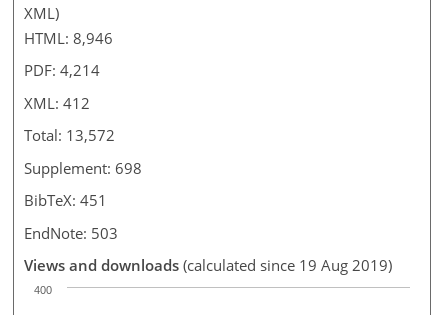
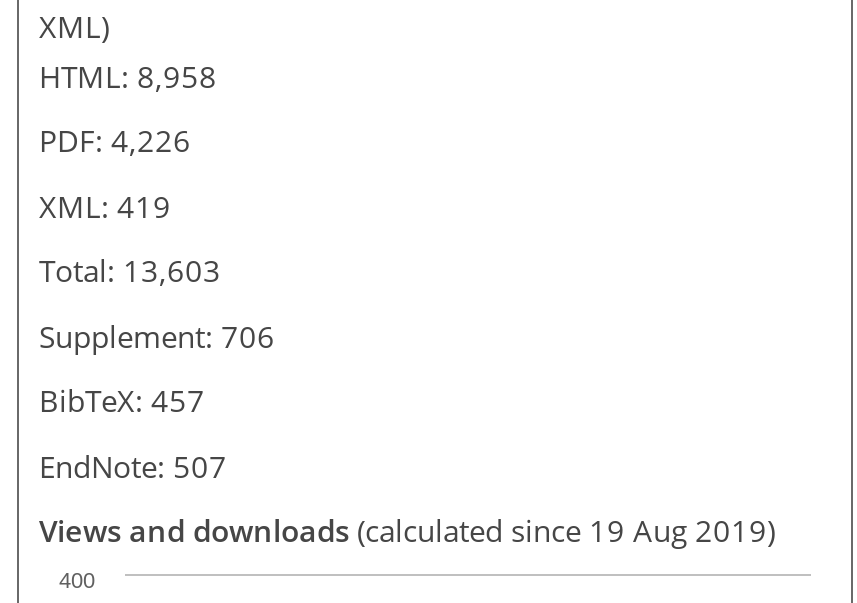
- HTML: 8,946
+ HTML: 8,958

- PDF: 4,214
+ PDF: 4,226

- XML: 412
+ XML: 419

- Total: 13,572
+ Total: 13,603

- Supplement: 698
+ Supplement: 706

- BibTeX: 451
+ BibTeX: 457

- EndNote: 503
+ EndNote: 507
